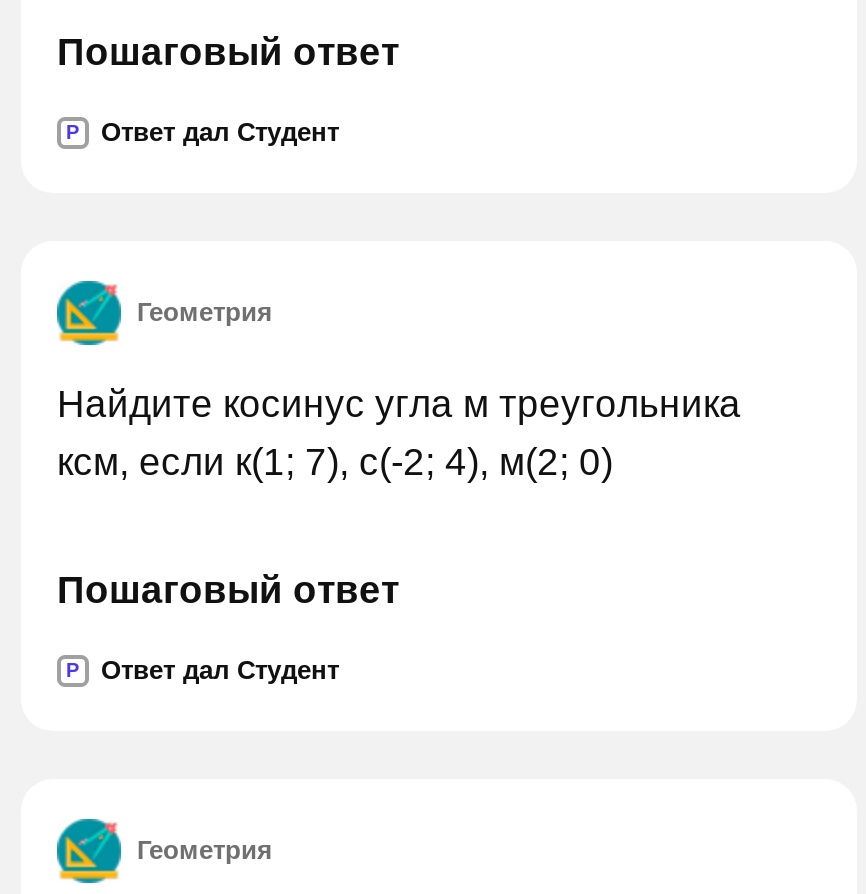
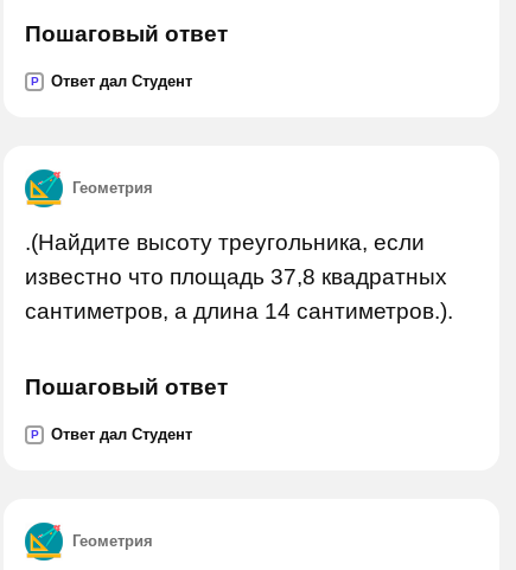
- Найдите косинус угла м треугольника
- ксм, если к(1; 7), с(-2; 4), м(2; 0)
+ .(Найдите высоту треугольника, если
+ известно что площадь 37,8 квадратных
+ сантиметров, а длина 14 сантиметров.).
